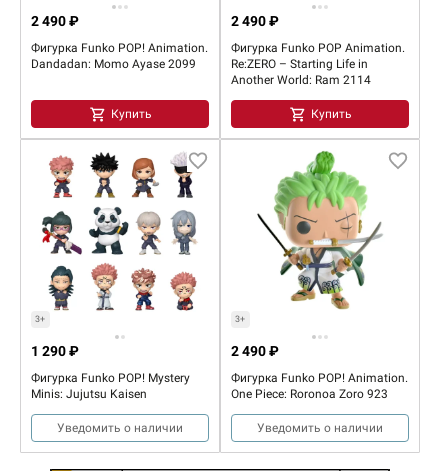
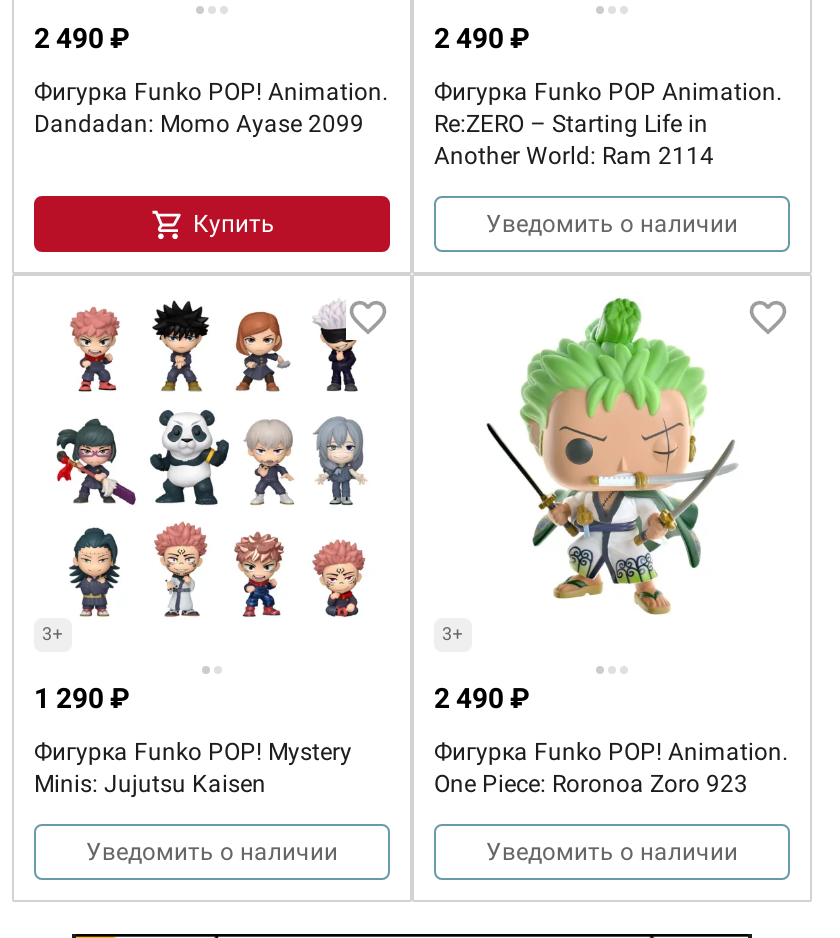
- Купить
+ Уведомить о наличии
